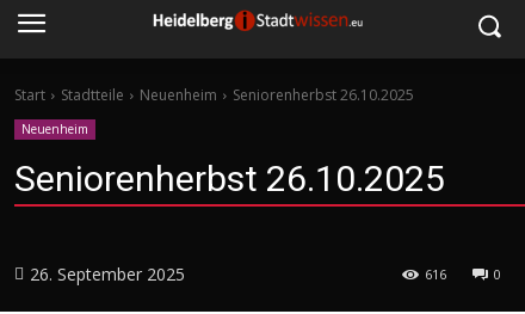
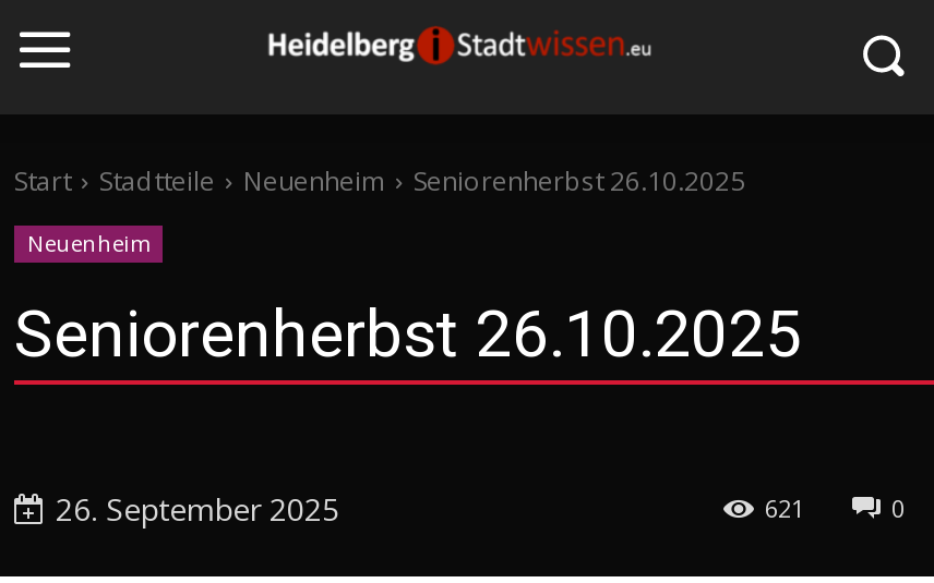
- 616
+ 621
